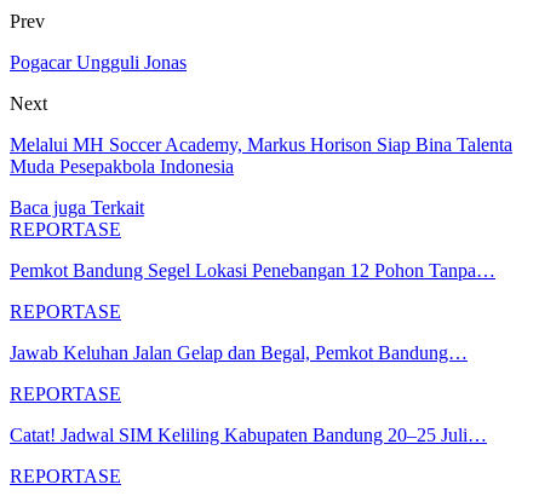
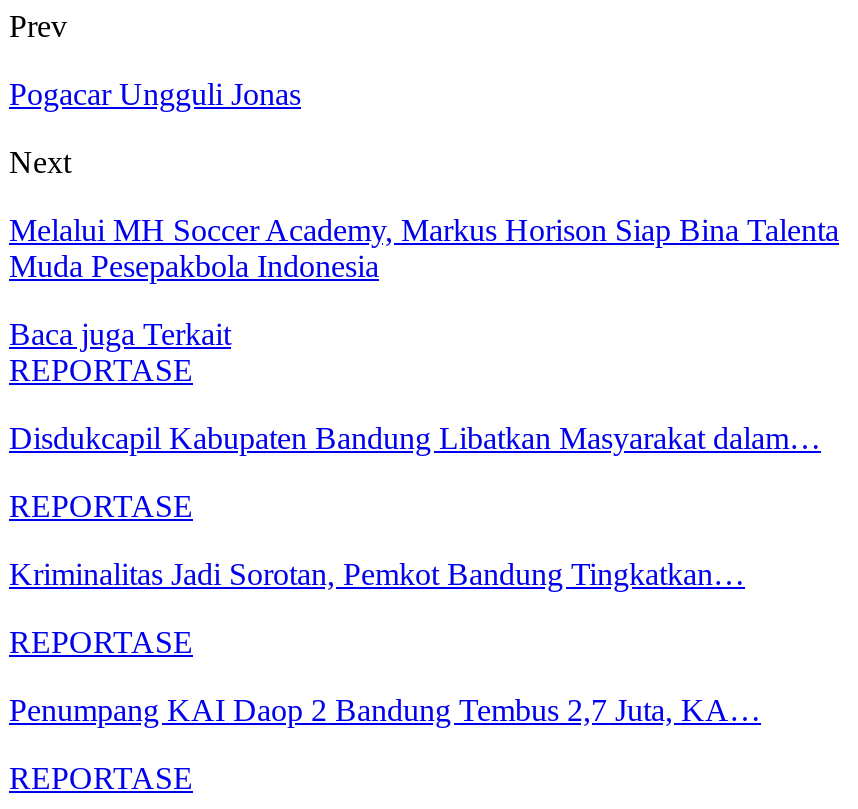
- Pemkot Bandung Segel Lokasi Penebangan 12 Pohon Tanpa…
+ Disdukcapil Kabupaten Bandung Libatkan Masyarakat dalam…

- Jawab Keluhan Jalan Gelap dan Begal, Pemkot Bandung…
+ Kriminalitas Jadi Sorotan, Pemkot Bandung Tingkatkan…

- Catat! Jadwal SIM Keliling Kabupaten Bandung 20–25 Juli…
+ Penumpang KAI Daop 2 Bandung Tembus 2,7 Juta, KA…
